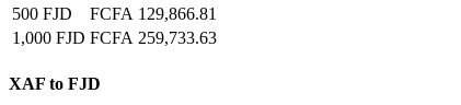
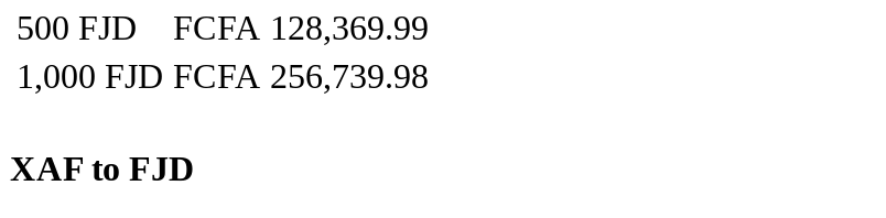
- 500 FJD FCFA 129,866.81
+ 500 FJD FCFA 128,369.99

- 1,000 FJD FCFA 259,733.63
+ 1,000 FJD FCFA 256,739.98
